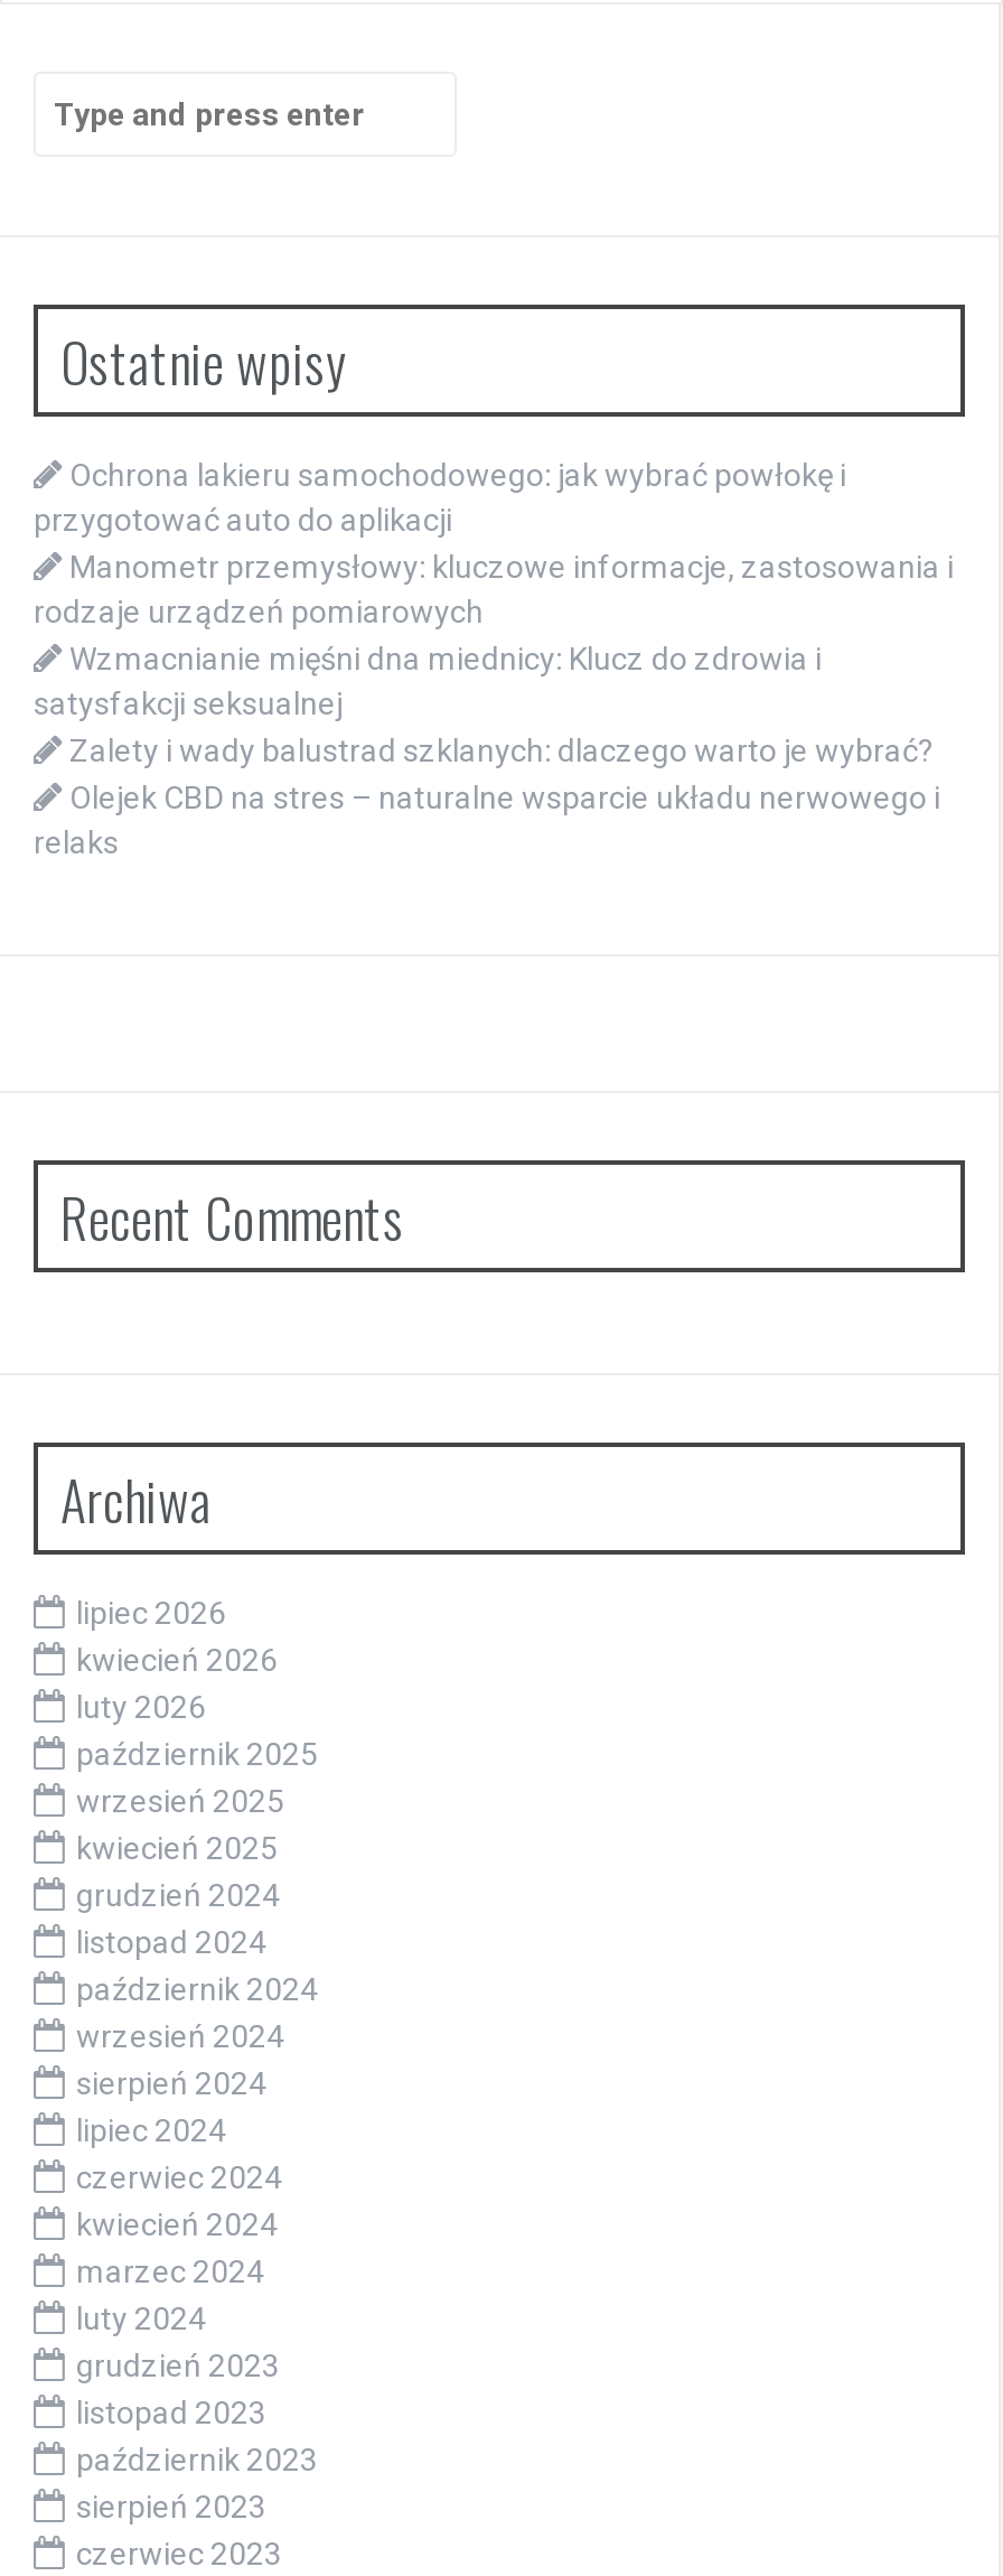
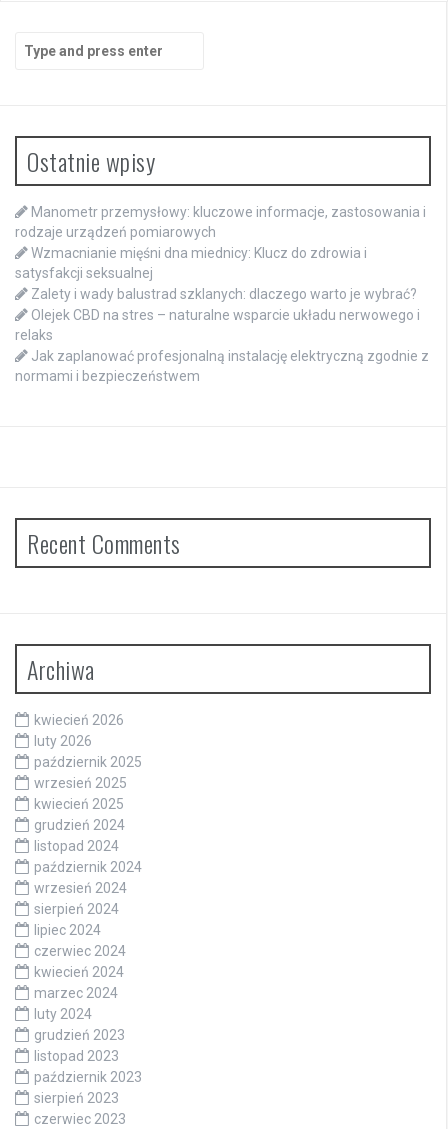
- Ochrona lakieru samochodowego: jak wybrać powłokę i
- przygotować auto do aplikacji

moved up: Manometr przemysłowy: kluczowe informacje, zastosowania i | rodzaje urządzeń pomiarowych | Wzmacnianie mięśni dna miednicy: Klucz do zdrowia i | satysfakcji seksualnej | Zalety i wady balustrad szklanych: dlaczego warto je wybrać? | Olejek CBD na stres – naturalne wsparcie układu nerwowego i | relaks

+ Jak zaplanować profesjonalną instalację elektryczną zgodnie z
+ normami i bezpieczeństwem

- lipiec 2026
